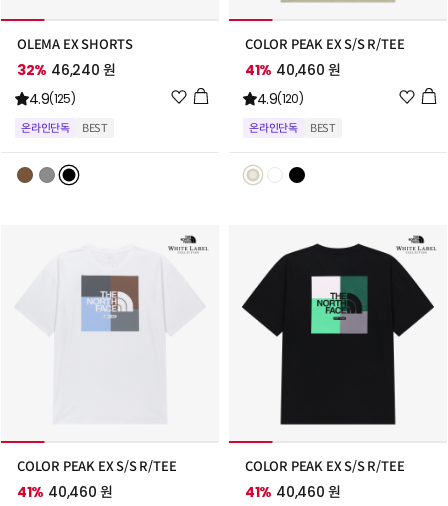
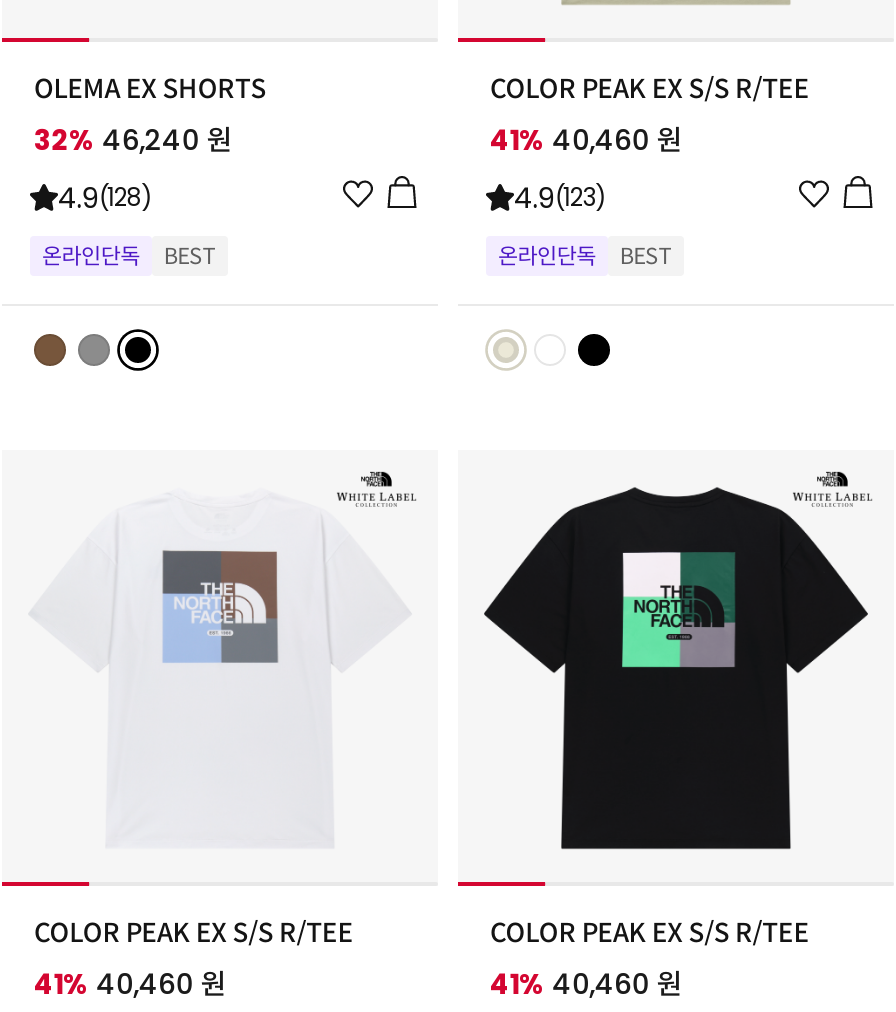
- 4.9(125)
+ 4.9(128)

- 4.9(120)
+ 4.9(123)
